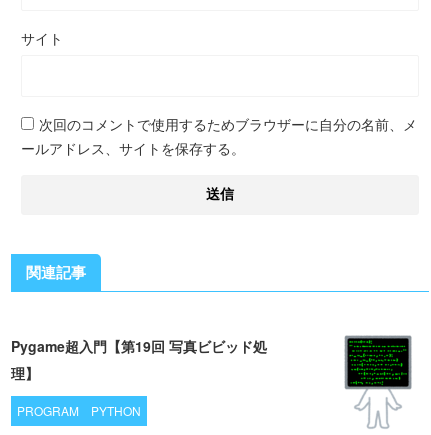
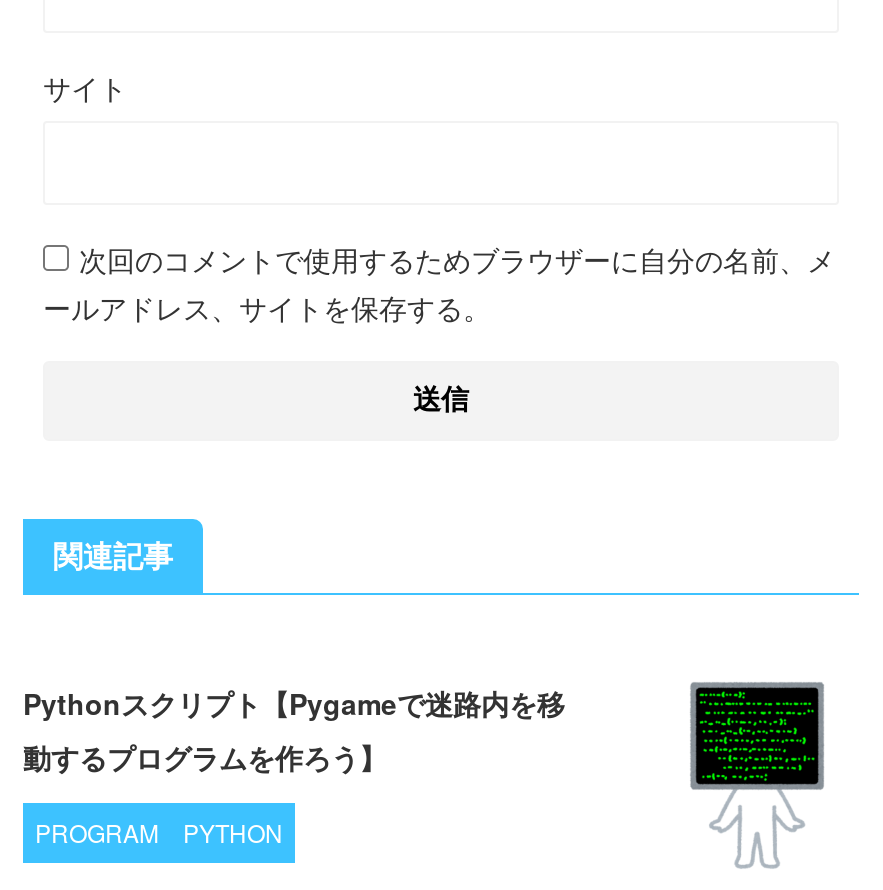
- Pygame超入門【第19回 写真ビビッド処
- 理】
+ Pythonスクリプト【Pygameで迷路内を移
+ 動するプログラムを作ろう】
